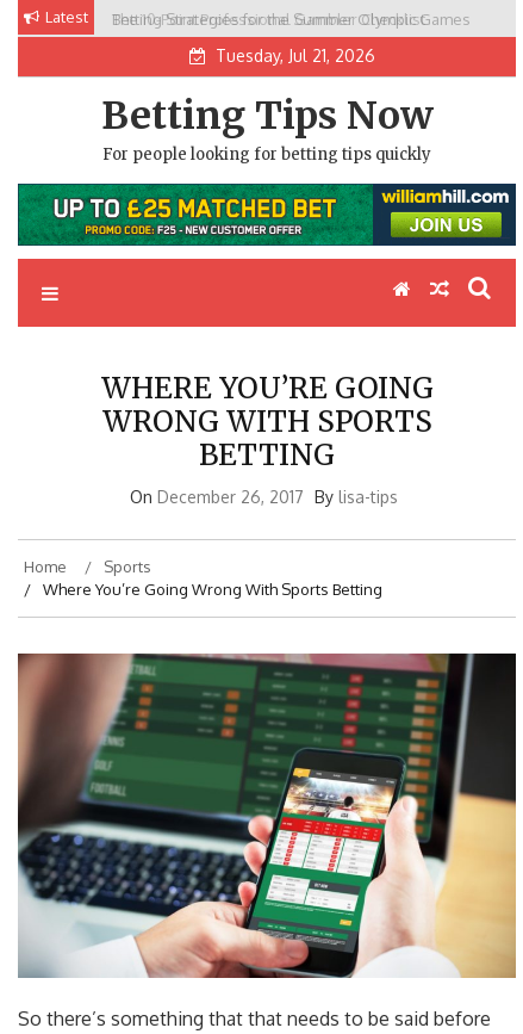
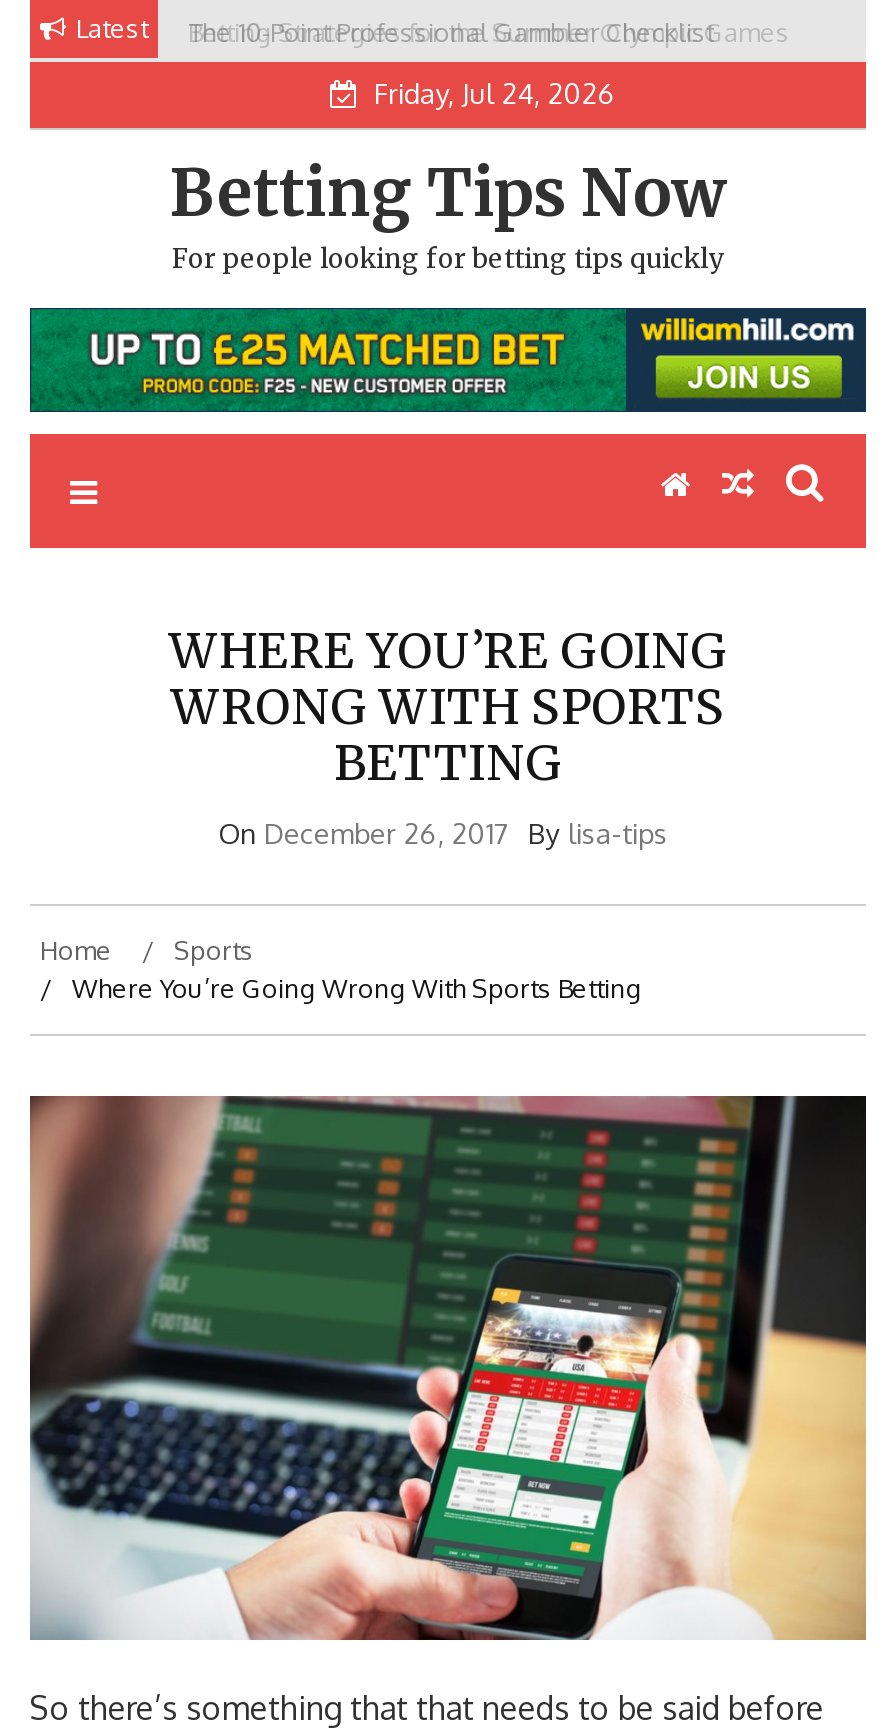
- Tuesday, Jul 21, 2026
+ Friday, Jul 24, 2026
